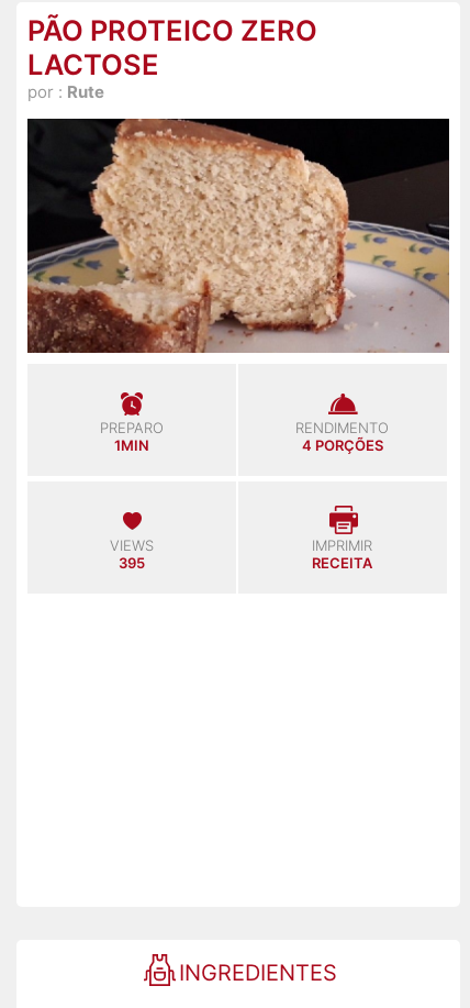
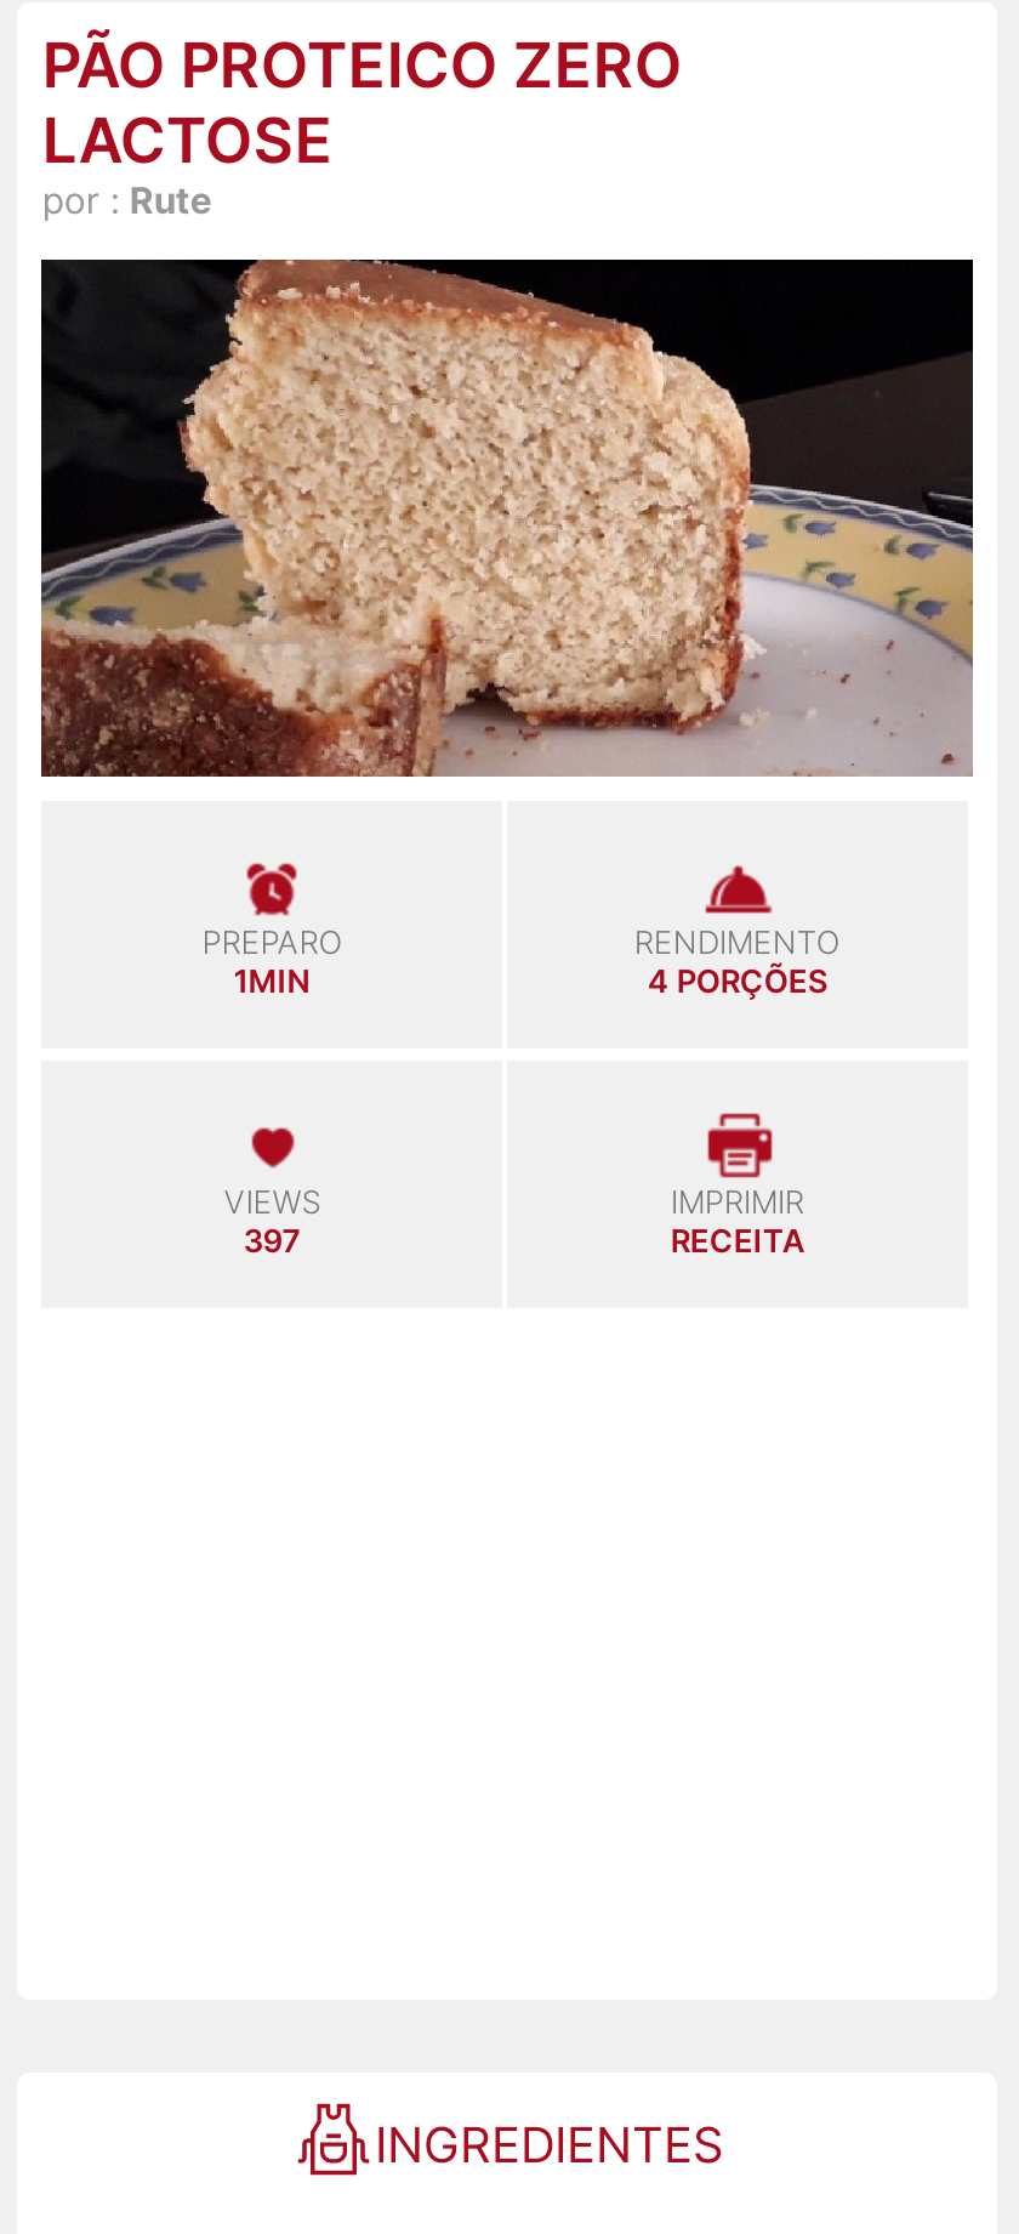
- 395
+ 397
